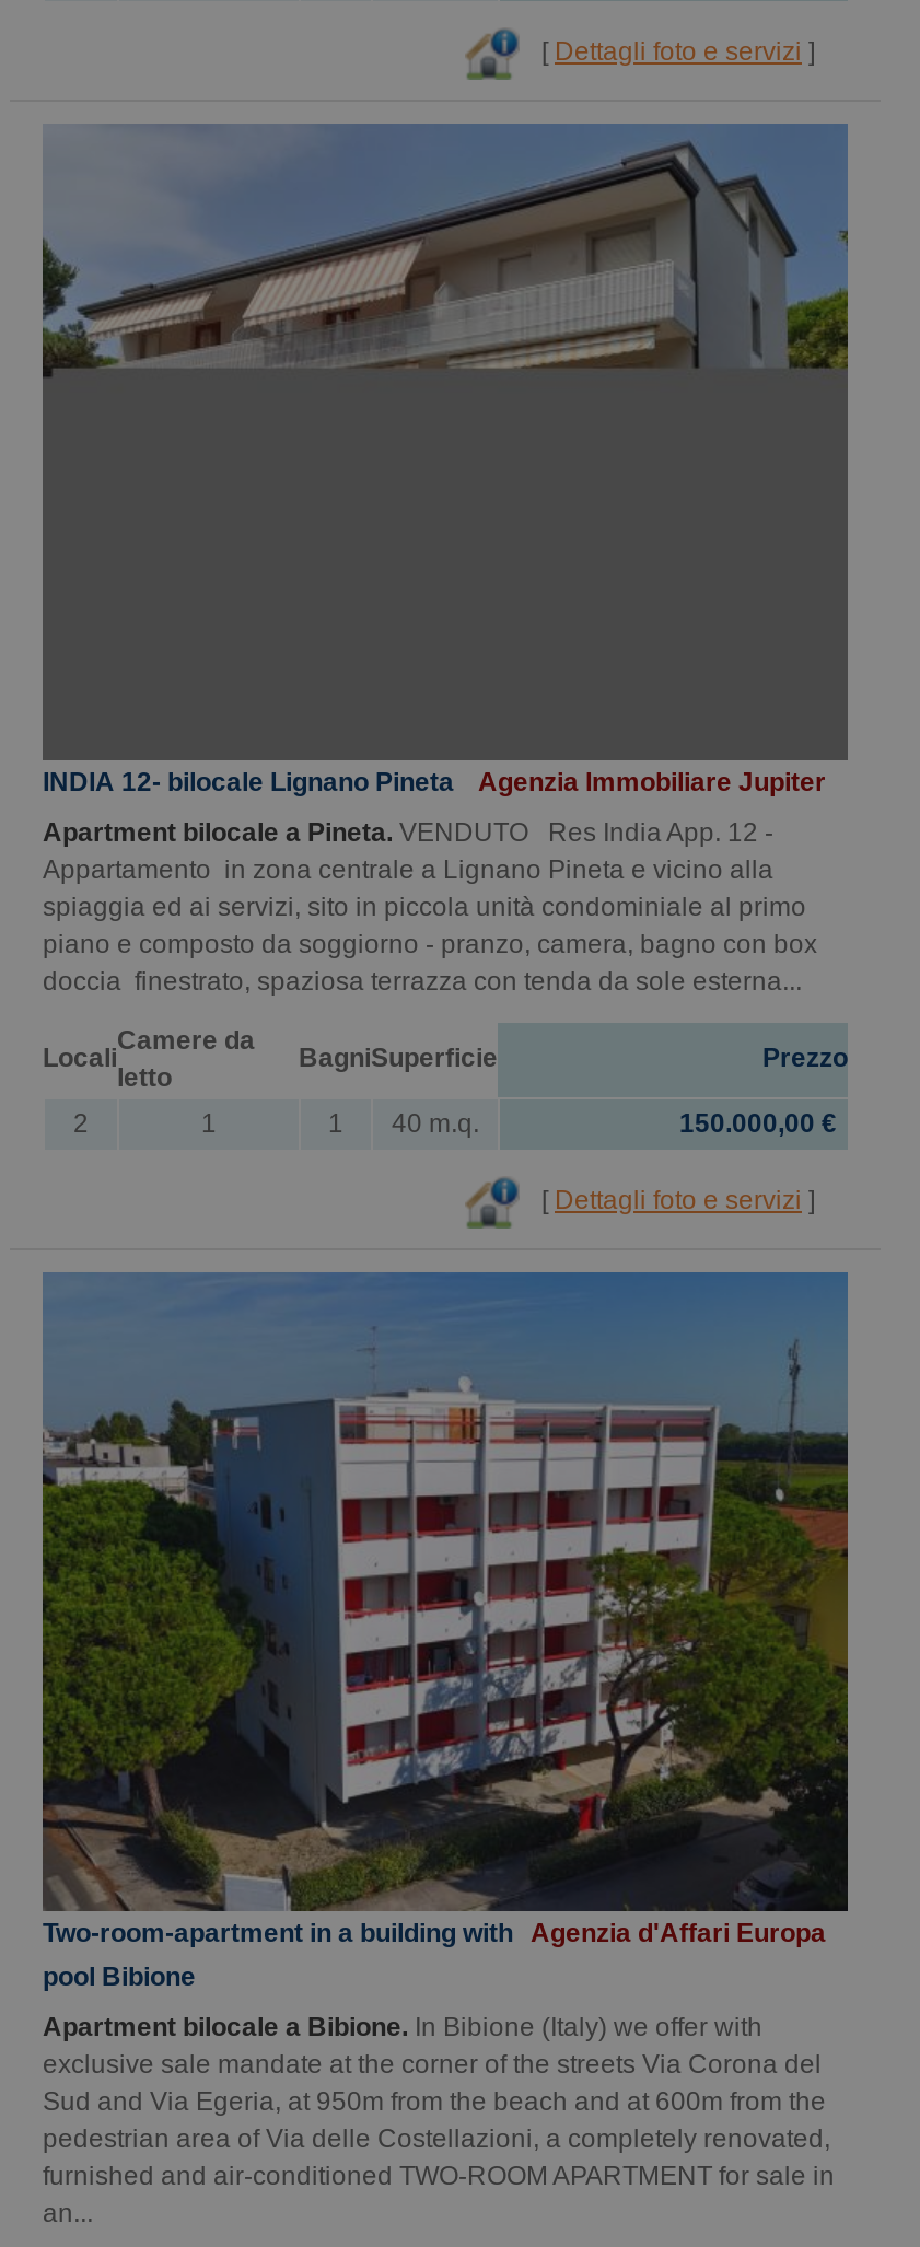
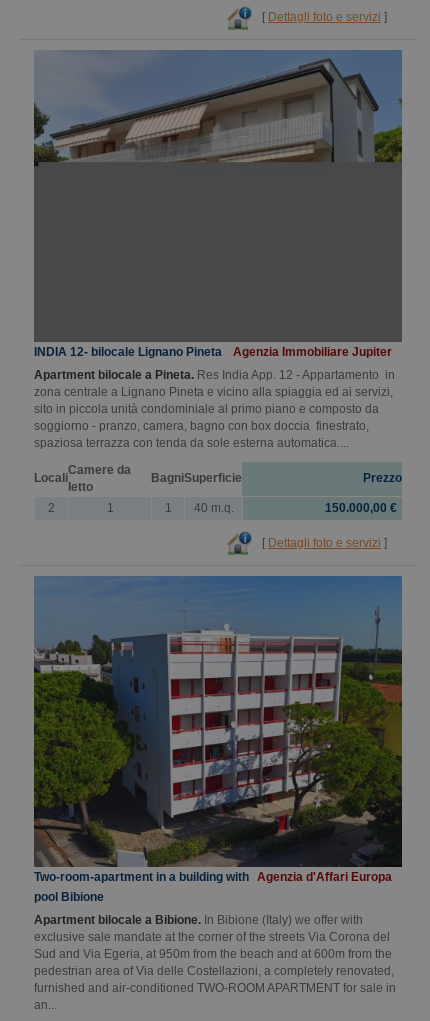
- Apartment bilocale a Pineta. VENDUTO Res India App. 12 -
- Appartamento in zona centrale a Lignano Pineta e vicino alla
- spiaggia ed ai servizi, sito in piccola unità condominiale al primo
- piano e composto da soggiorno - pranzo, camera, bagno con box
- doccia finestrato, spaziosa terrazza con tenda da sole esterna...
+ Apartment bilocale a Pineta. Res India App. 12 - Appartamento in
+ zona centrale a Lignano Pineta e vicino alla spiaggia ed ai servizi,
+ sito in piccola unità condominiale al primo piano e composto da
+ soggiorno - pranzo, camera, bagno con box doccia finestrato,
+ spaziosa terrazza con tenda da sole esterna automatica....
